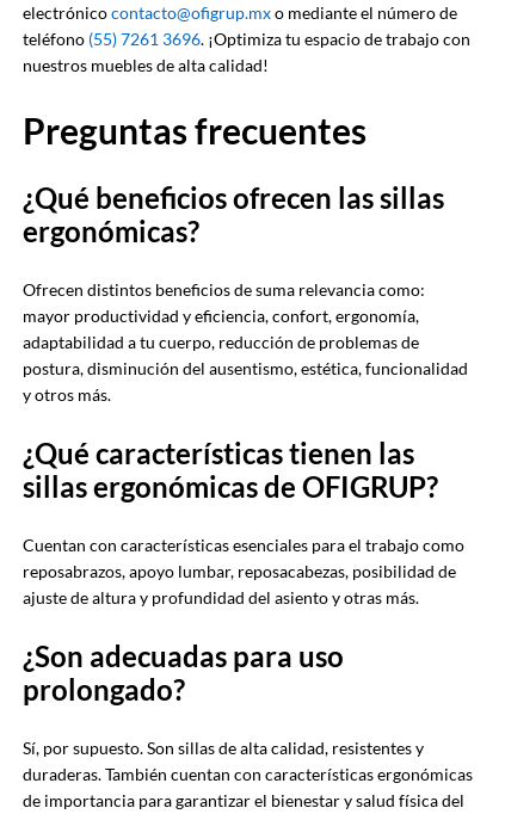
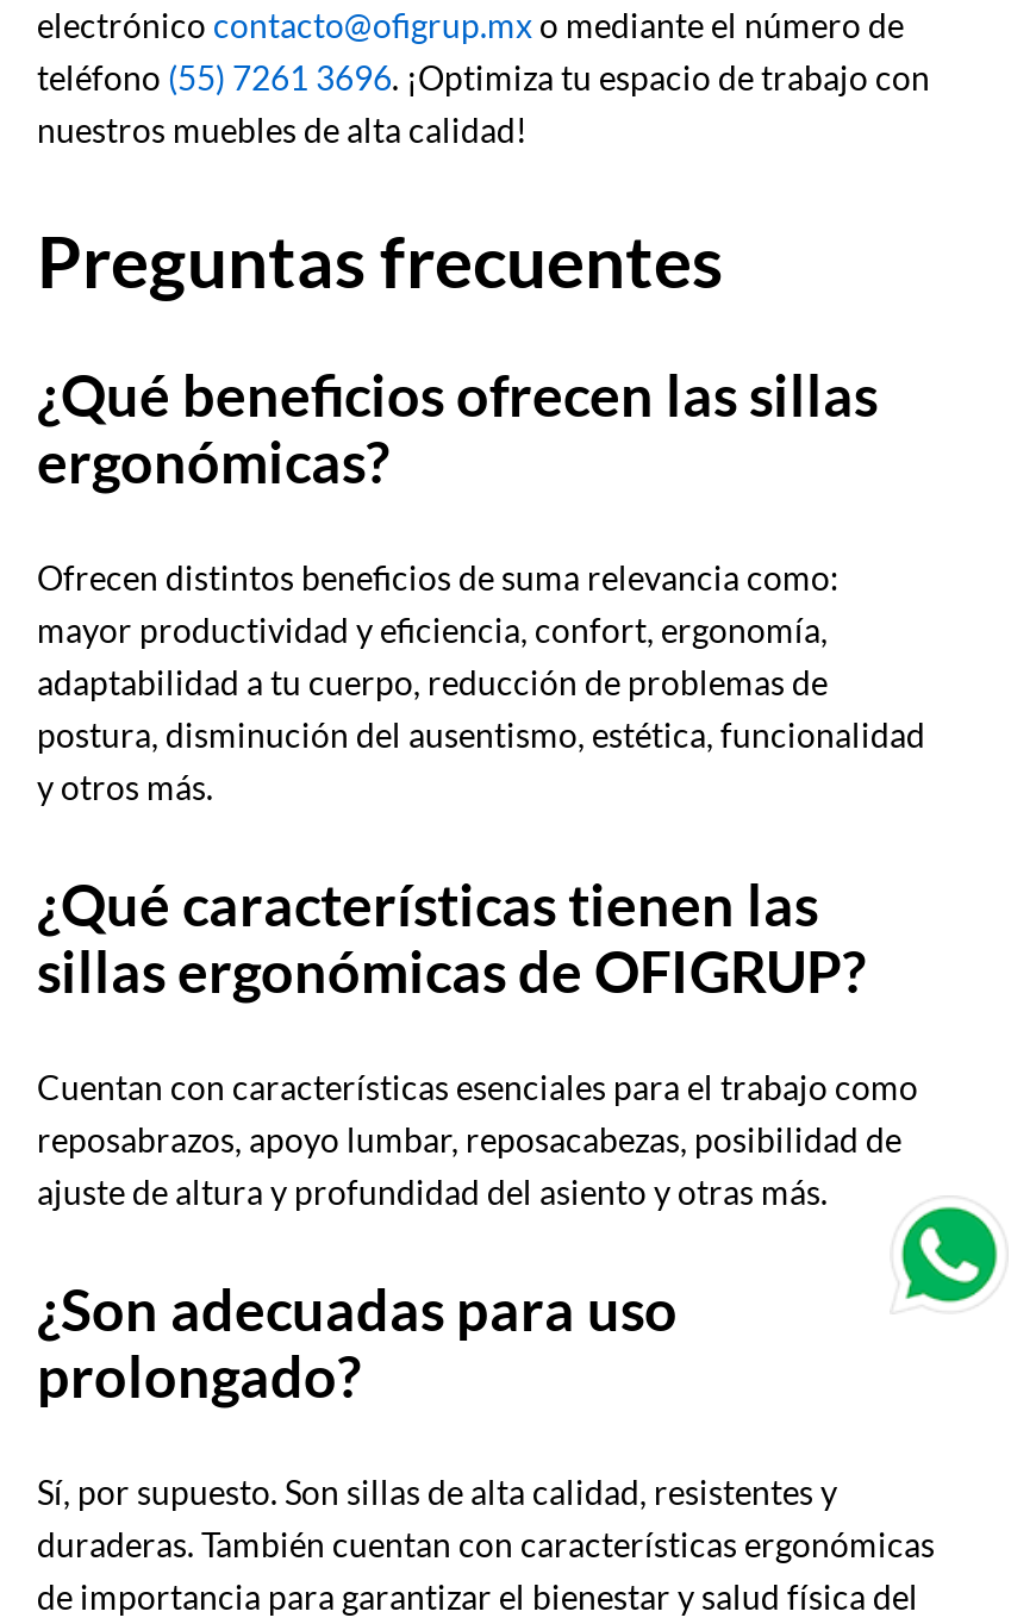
+ [image]
